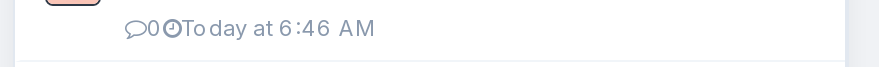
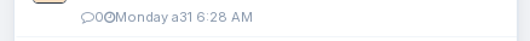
- 0 Today at 6:46 AM
+ 0 Monday a31 6:28 AM
